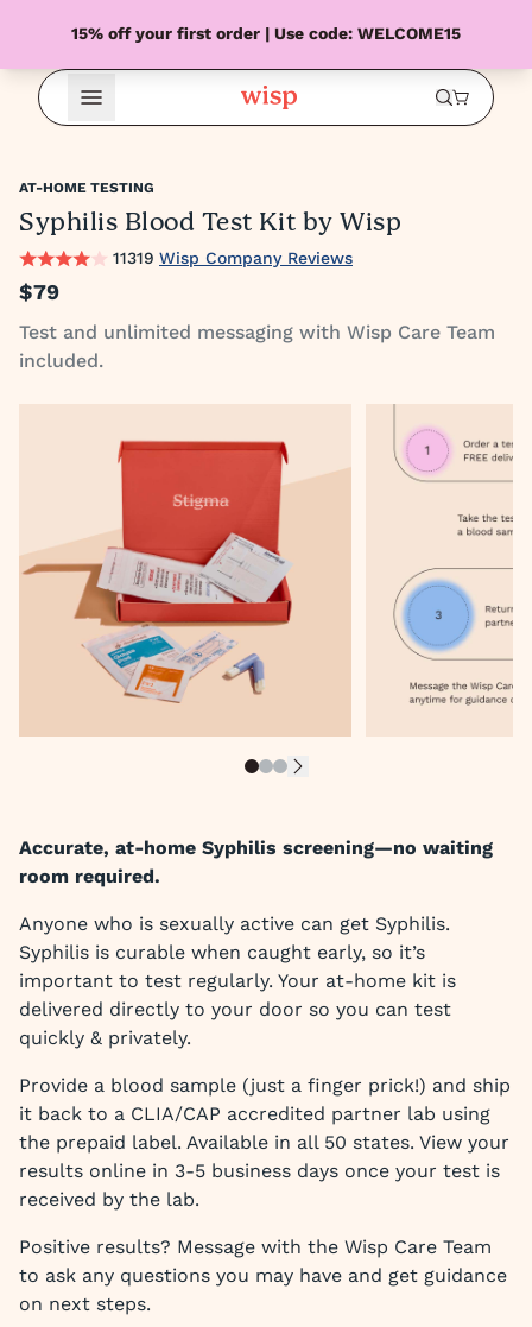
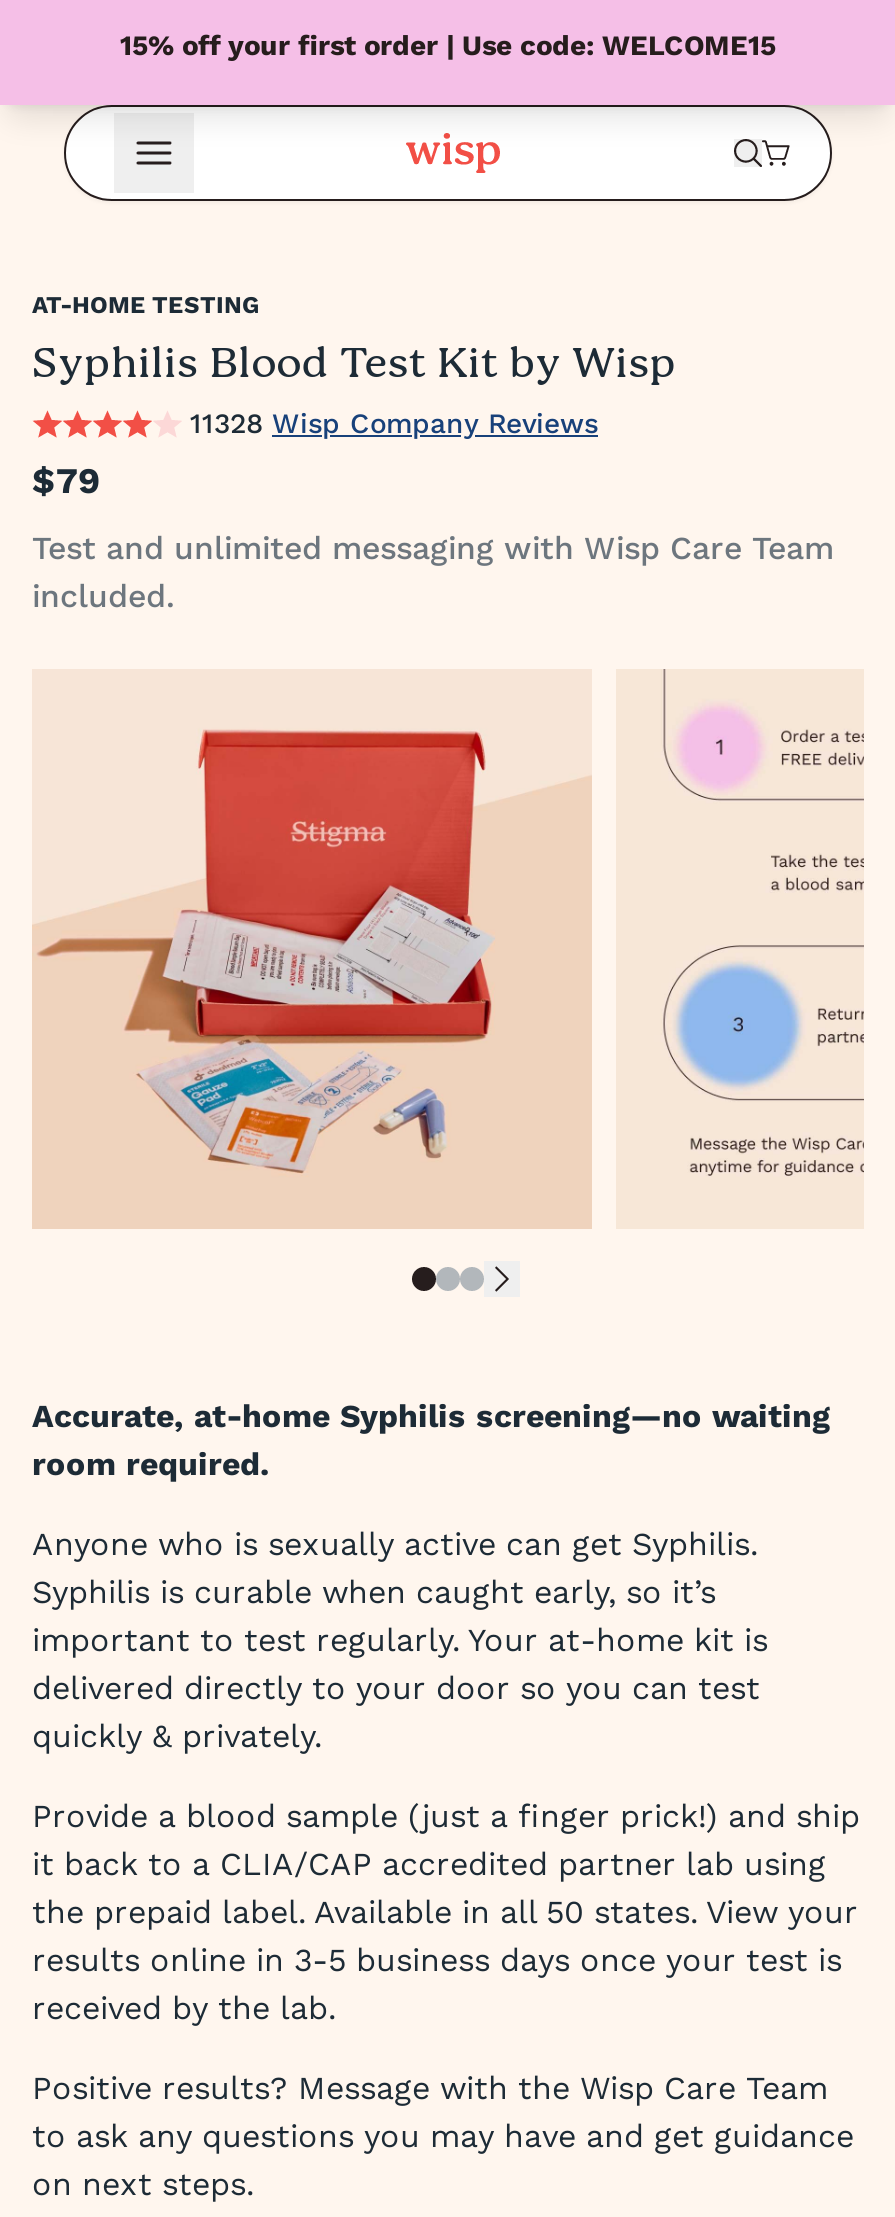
- 11319 Wisp Company Reviews
+ 11328 Wisp Company Reviews
